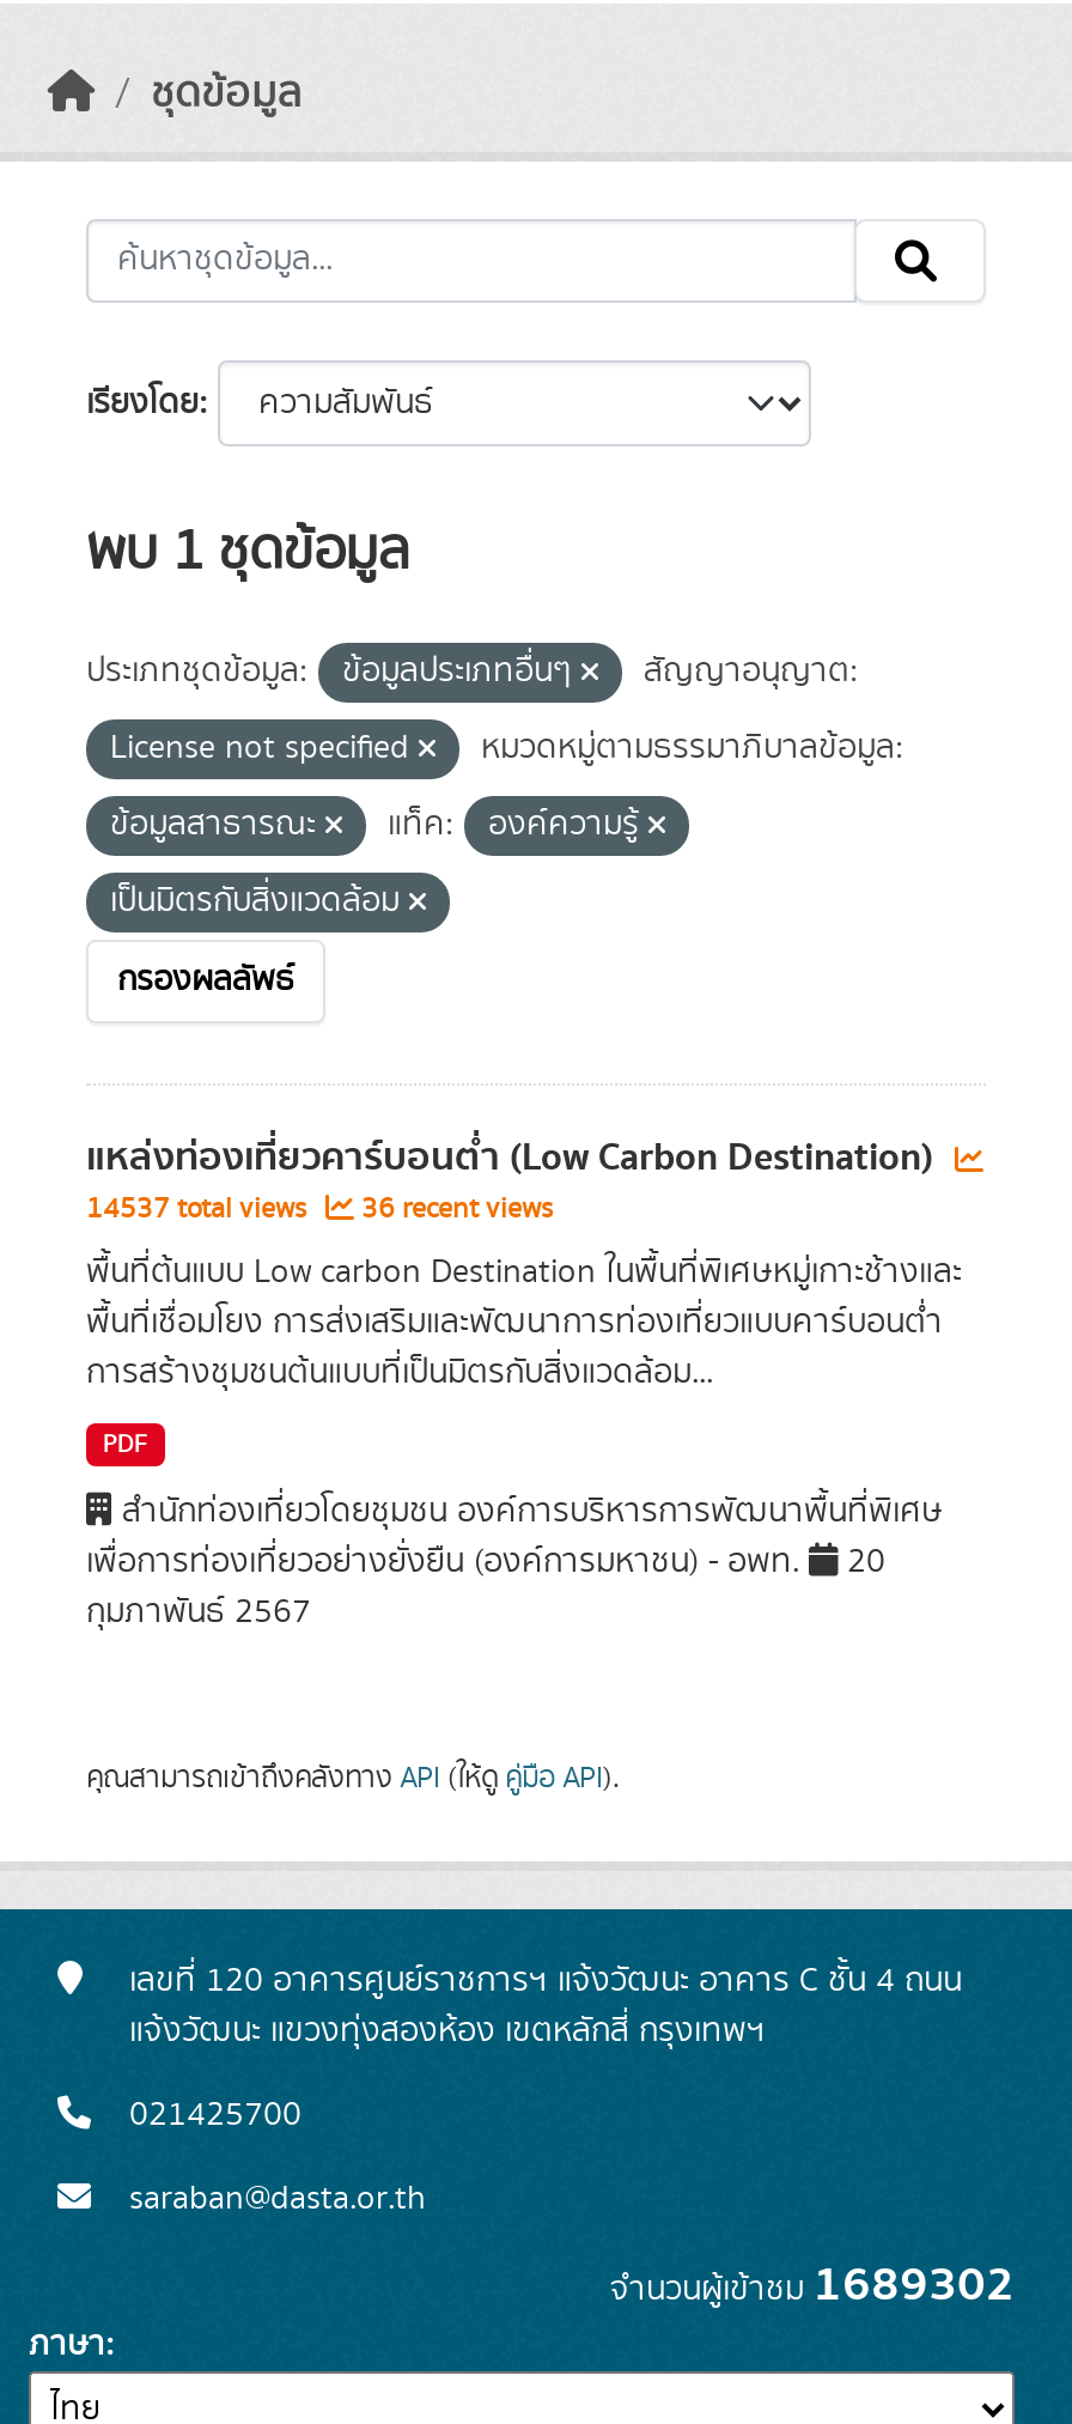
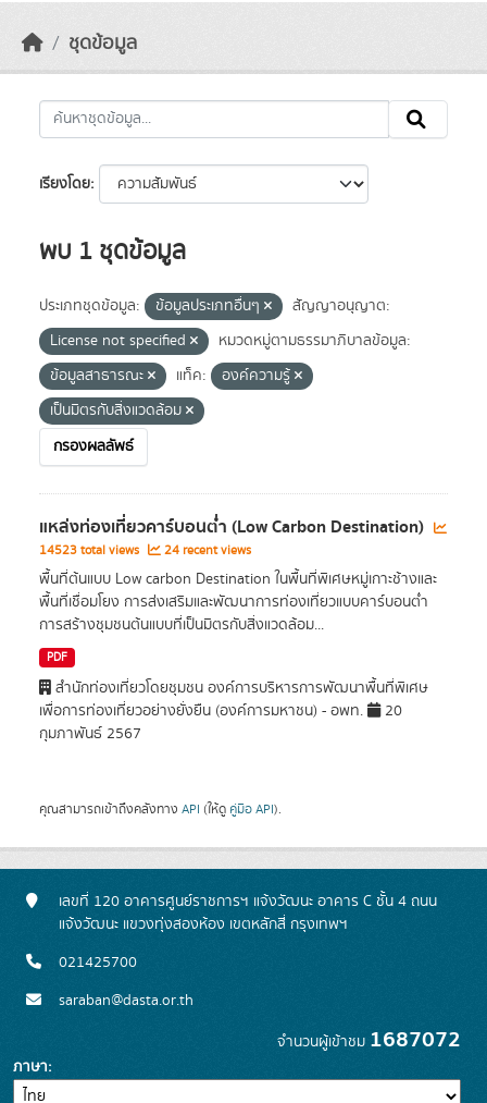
- 14537 total views
+ 14523 total views

- 36 recent views
+ 24 recent views

- จำนวนผู้เข้าชม1689302
+ จำนวนผู้เข้าชม1687072
